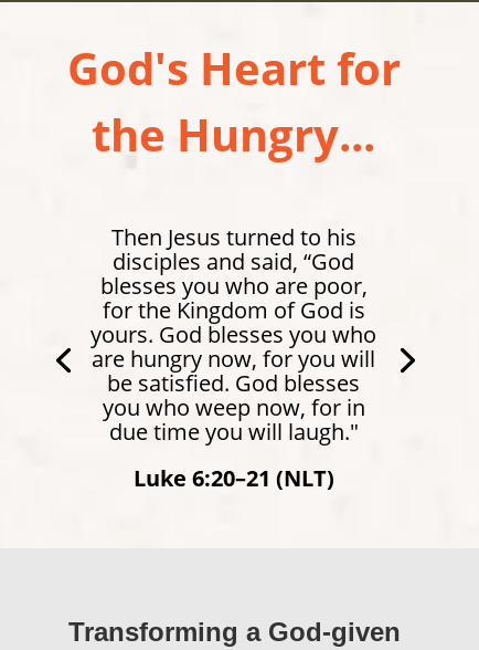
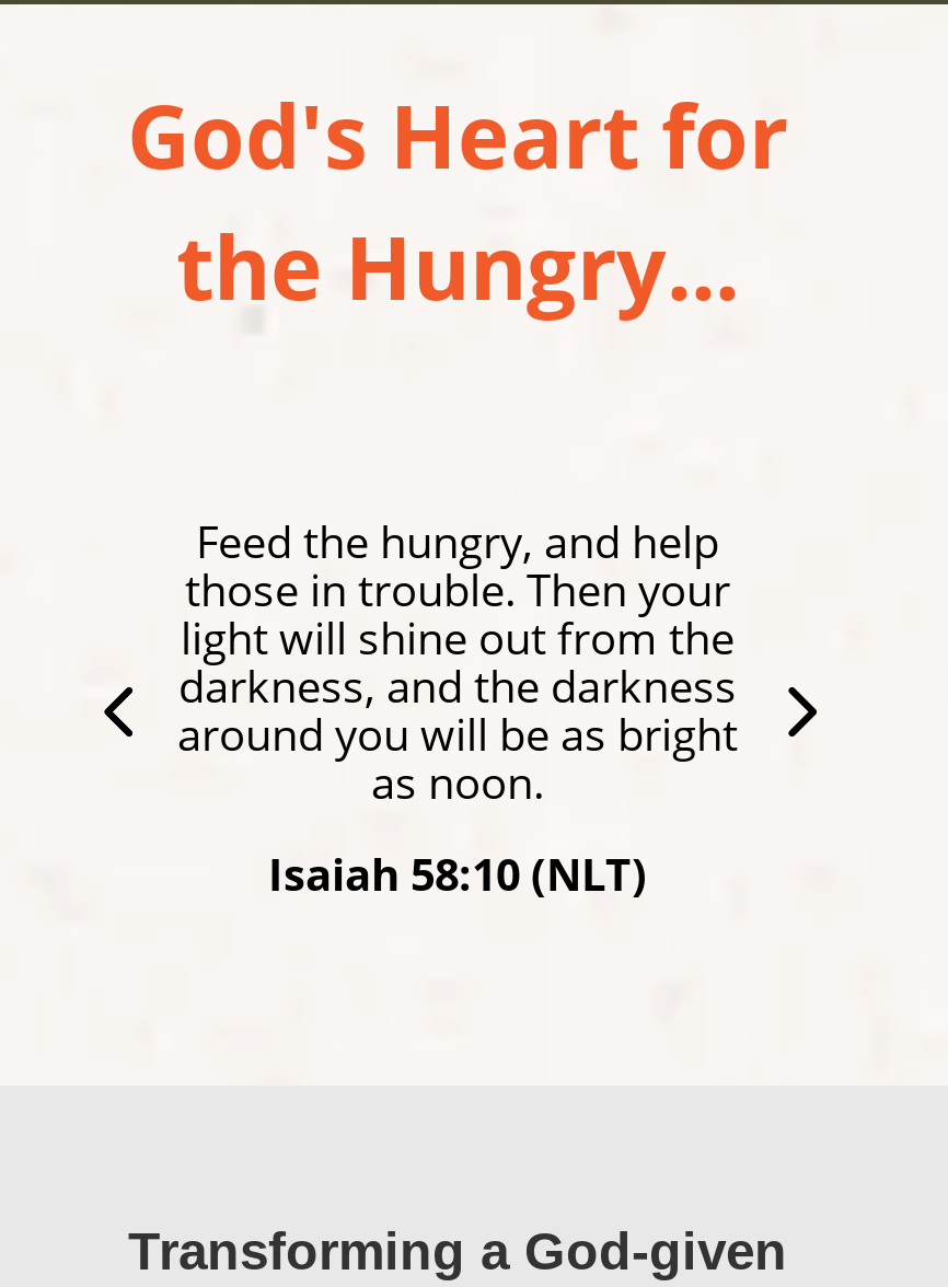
- Then Jesus turned to his
- disciples and said, “God
- blesses you who are poor,
- for the Kingdom of God is
- yours. God blesses you who
- are hungry now, for you will
- be satisfied. God blesses
- you who weep now, for in
- due time you will laugh."
+ Feed the hungry, and help
+ those in trouble. Then your
+ light will shine out from the
+ darkness, and the darkness
+ around you will be as bright
+ as noon.

- Luke 6:20–21 (NLT)
+ Isaiah 58:10 (NLT)
